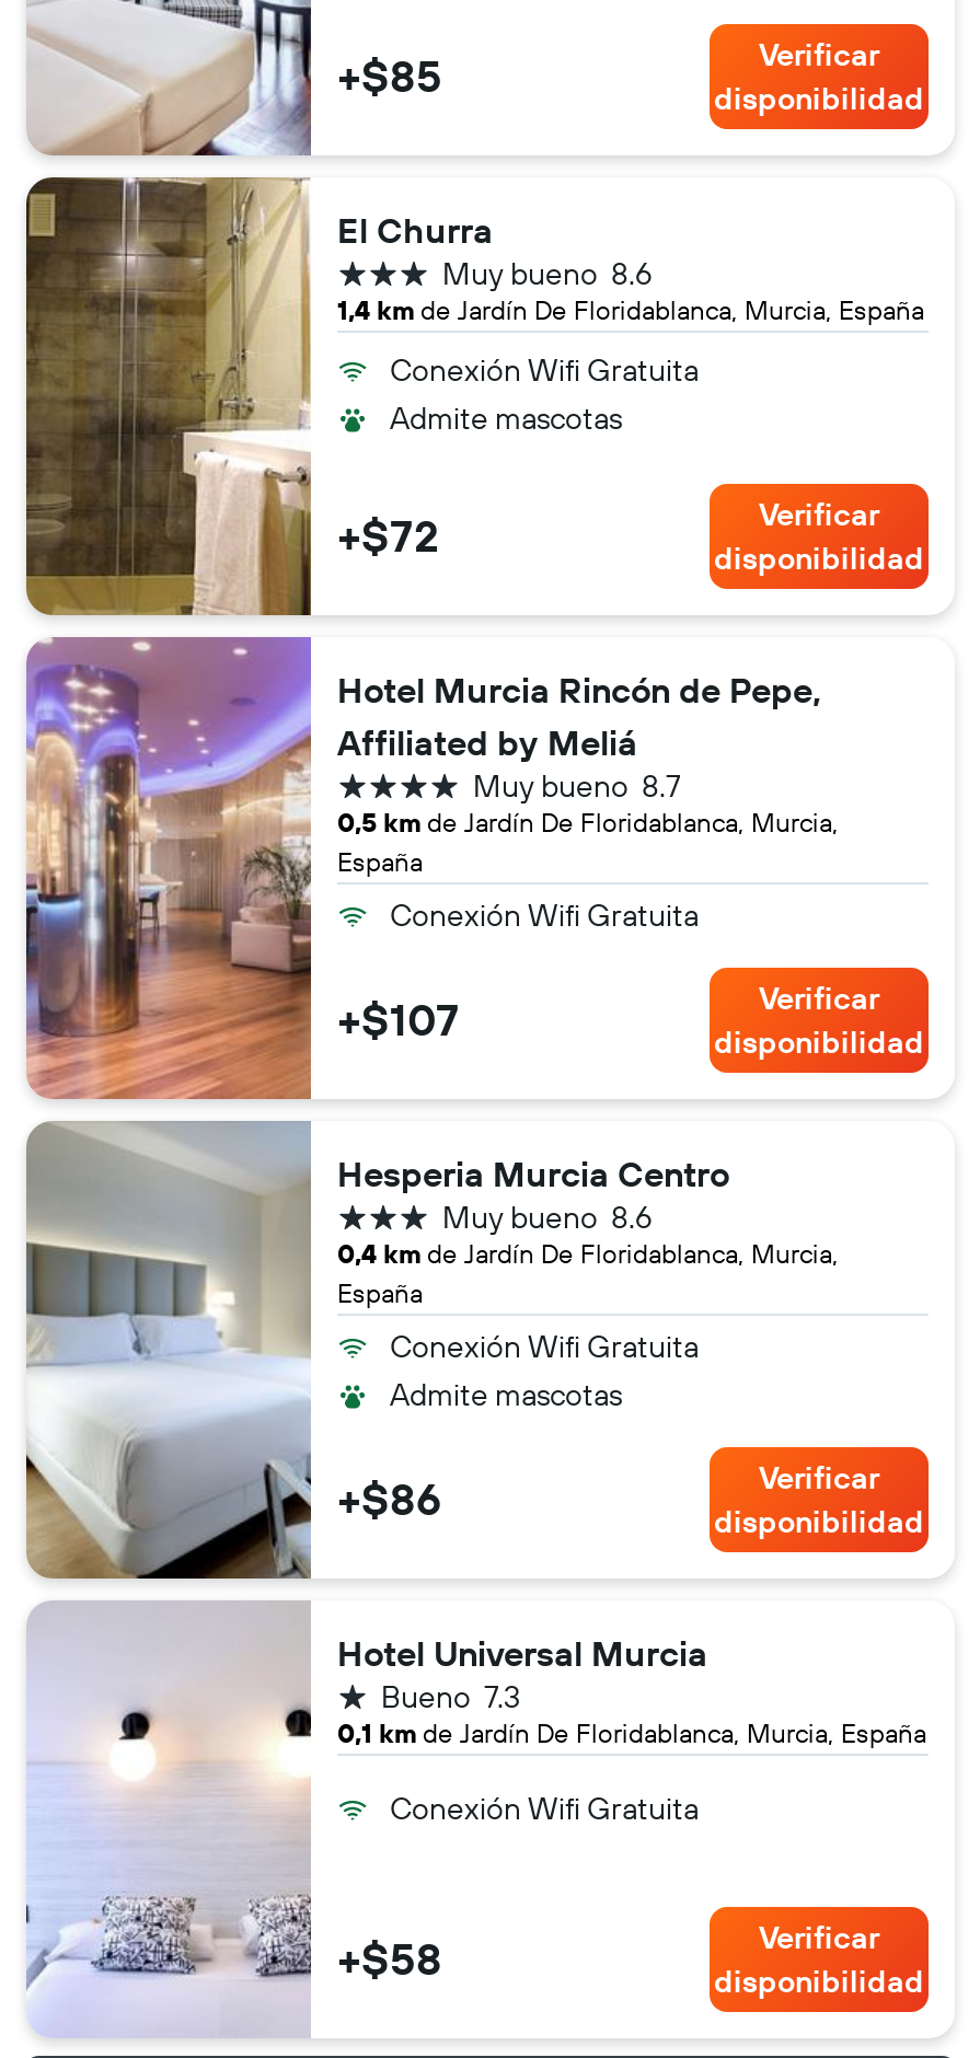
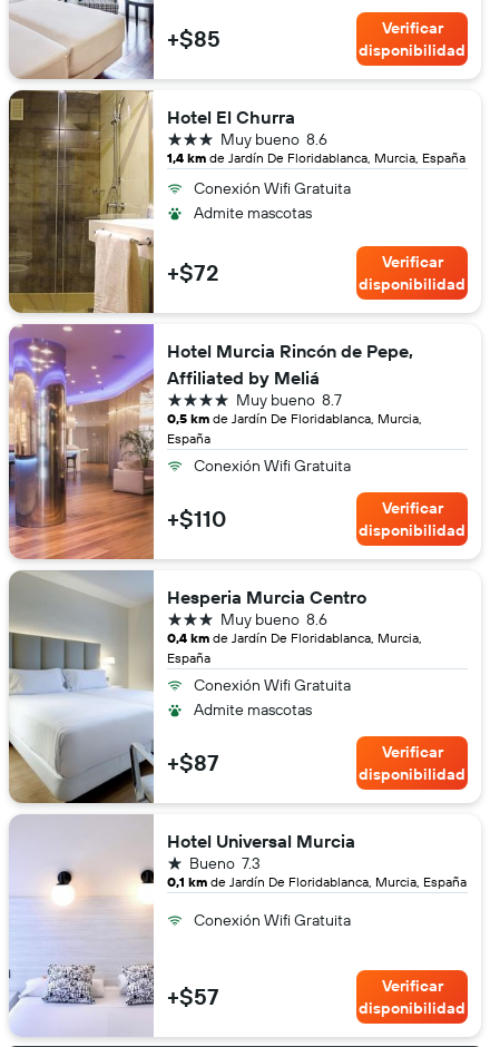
- El Churra
+ Hotel El Churra

- +$107
+ +$110

- +$86
+ +$87

- +$58
+ +$57
